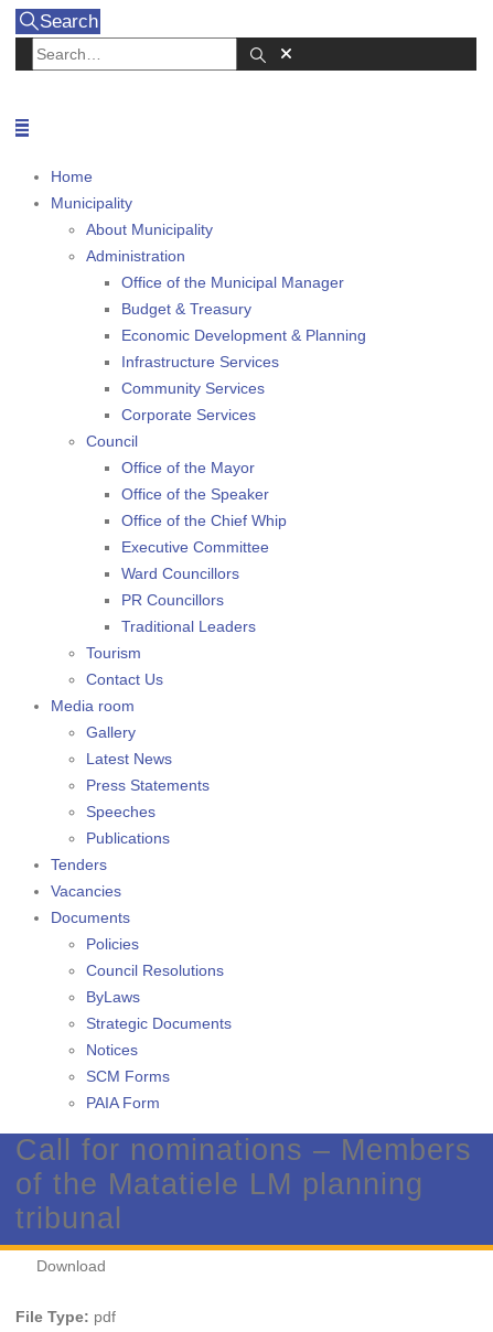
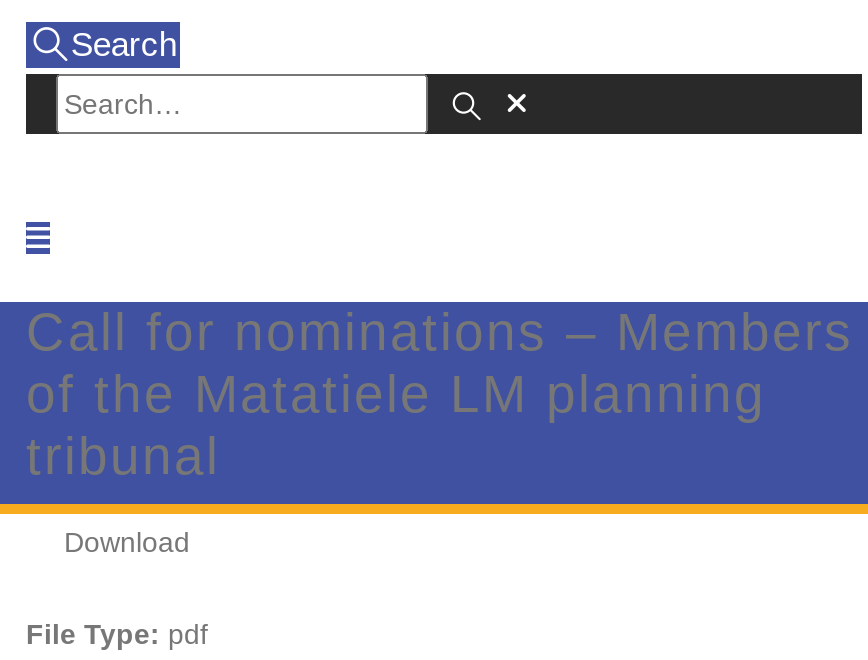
- Home
- Municipality
- About Municipality
- Administration
- Office of the Municipal Manager
- Budget & Treasury
- Economic Development & Planning
- Infrastructure Services
- Community Services
- Corporate Services
- Council
- Office of the Mayor
- Office of the Speaker
- Office of the Chief Whip
- Executive Committee
- Ward Councillors
- PR Councillors
- Traditional Leaders
- Tourism
- Contact Us
- Media room
- Gallery
- Latest News
- Press Statements
- Speeches
- Publications
- Tenders
- Vacancies
- Documents
- Policies
- Council Resolutions
- ByLaws
- Strategic Documents
- Notices
- SCM Forms
- PAIA Form
